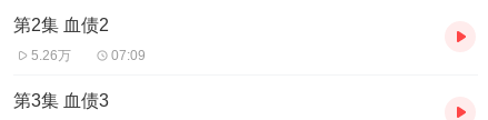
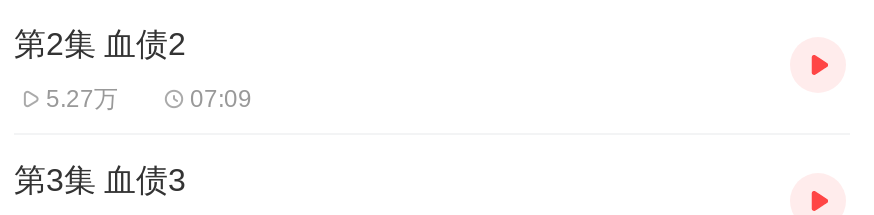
- 5.26万
+ 5.27万
